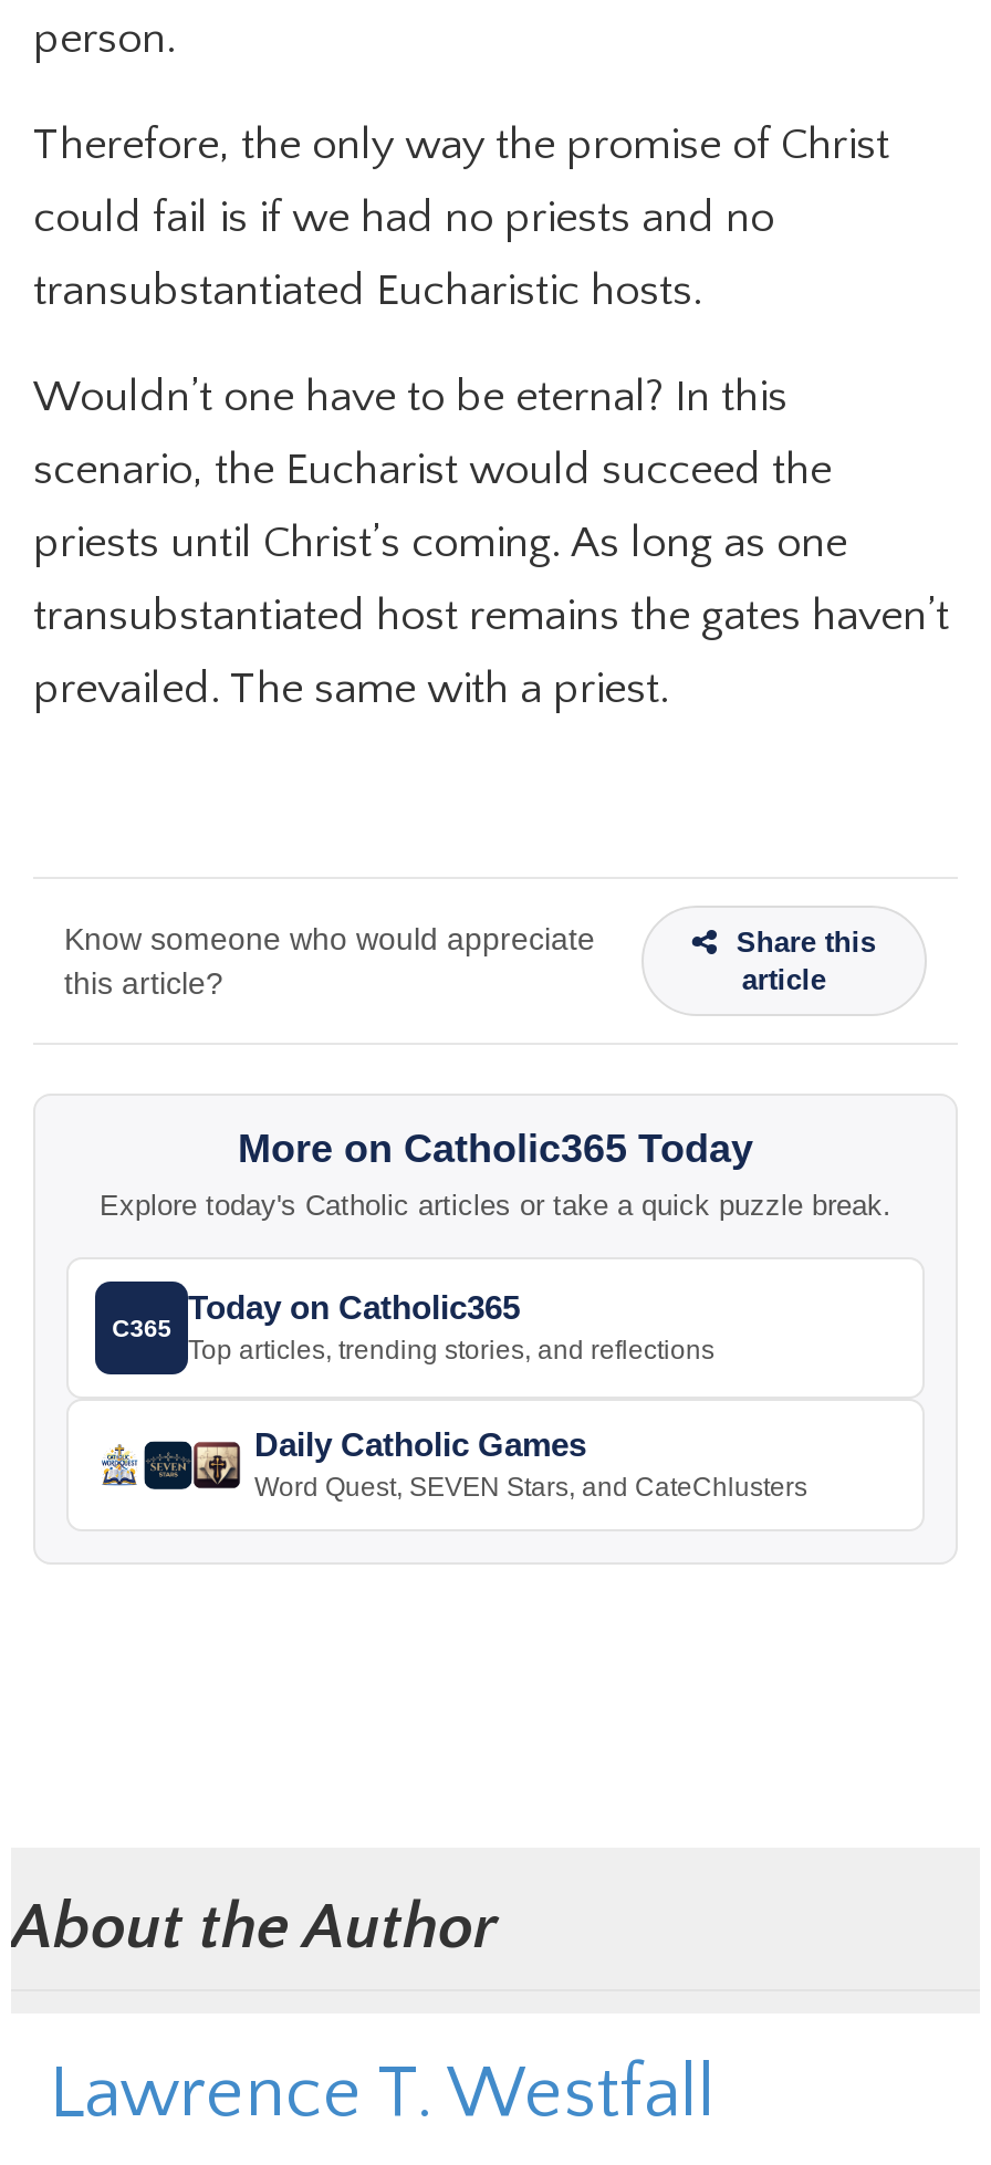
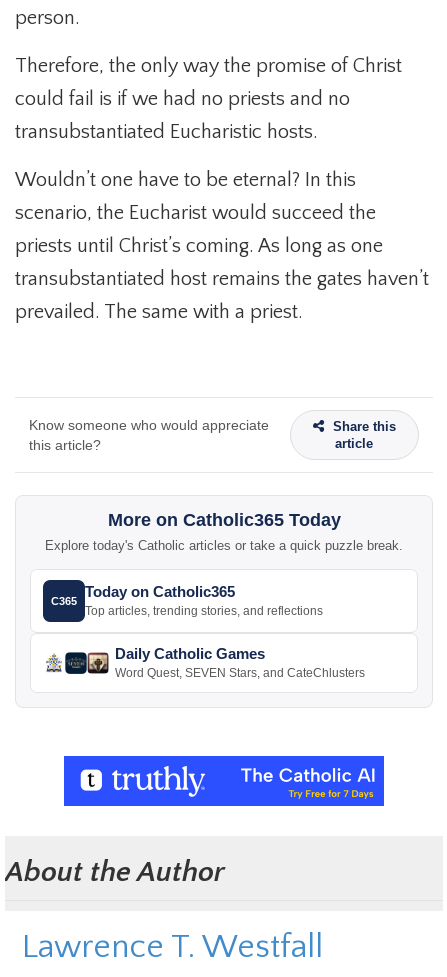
+ [image]
